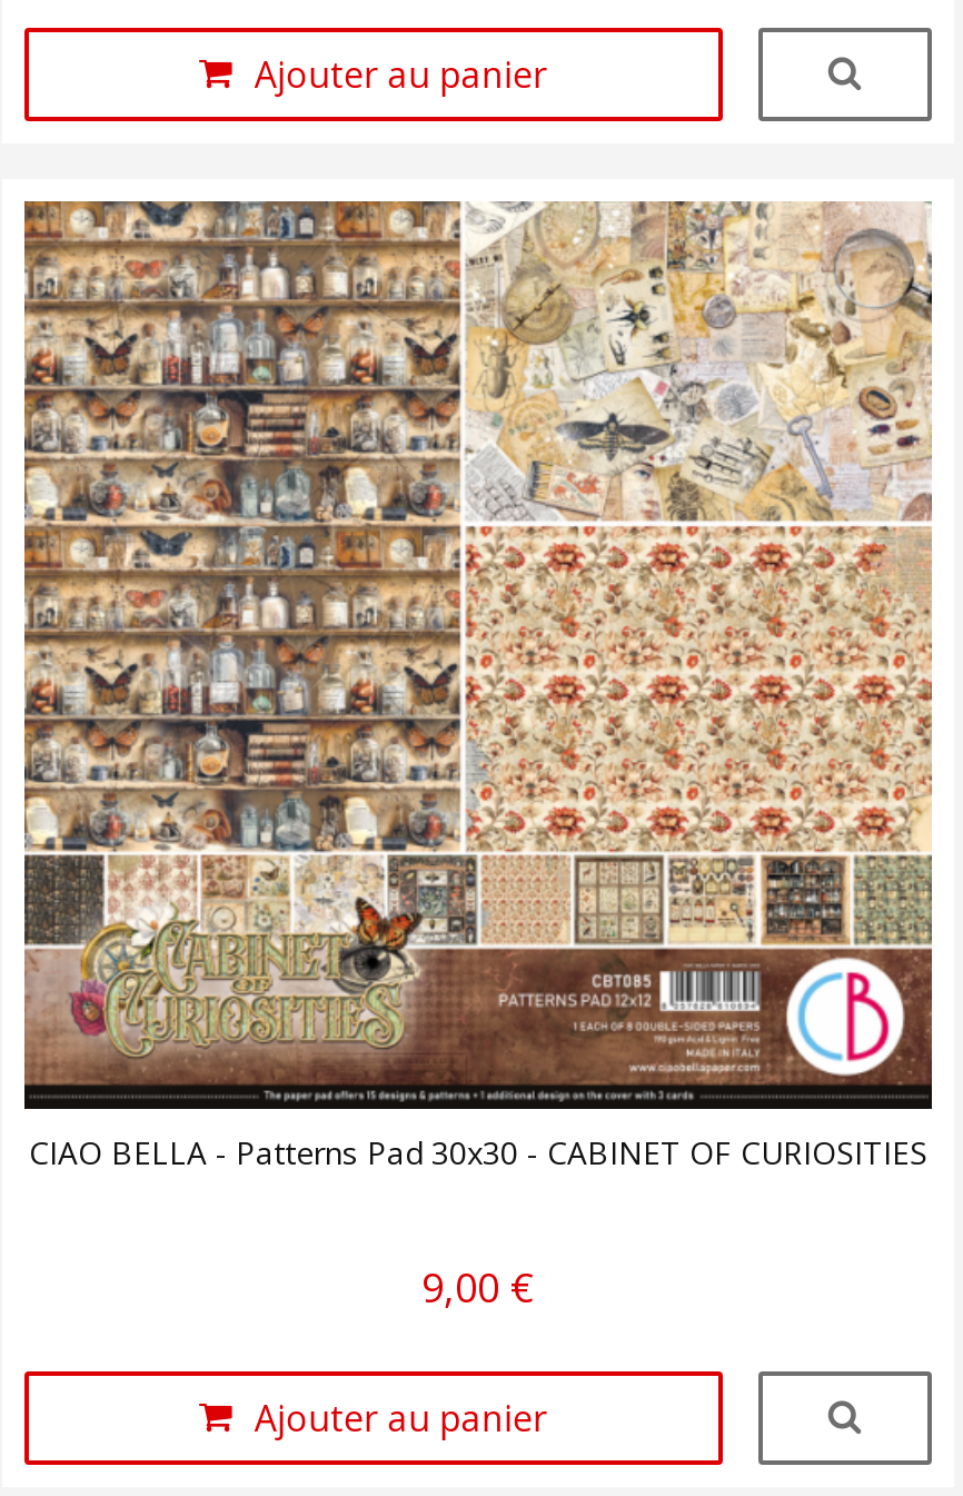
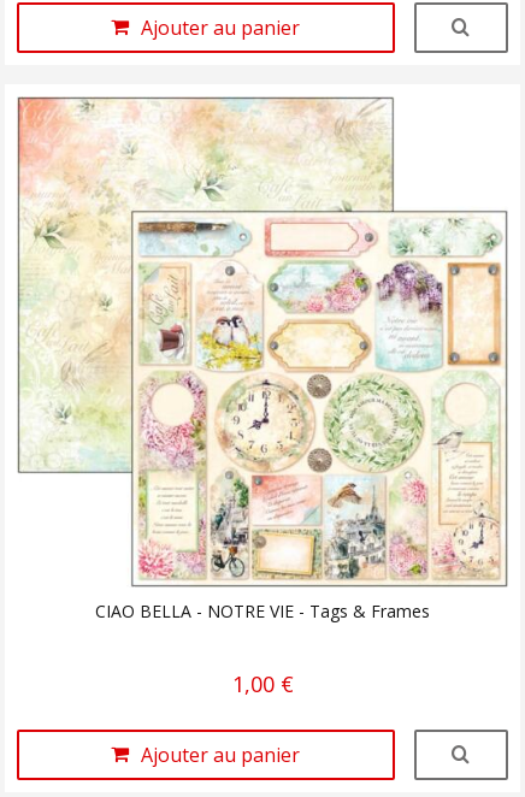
- [image]
- CIAO BELLA - Patterns Pad 30x30 - CABINET OF CURIOSITIES
+ [image]
+ CIAO BELLA - NOTRE VIE - Tags & Frames

- 9,00 €
+ 1,00 €
